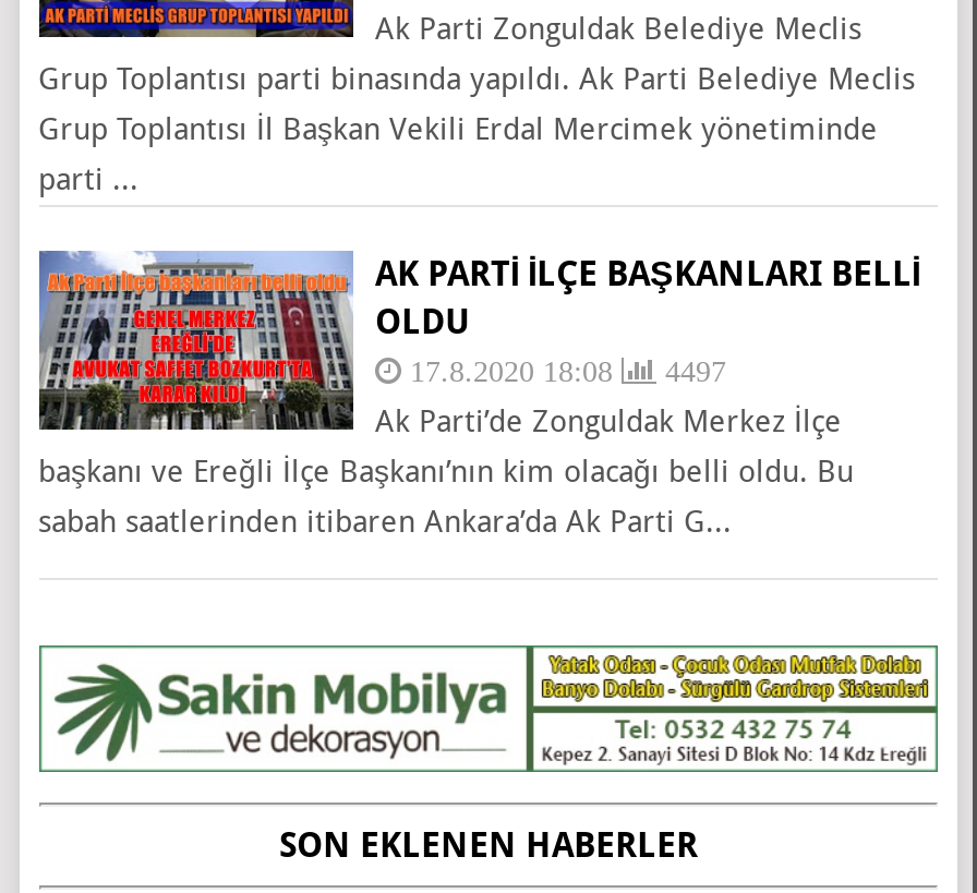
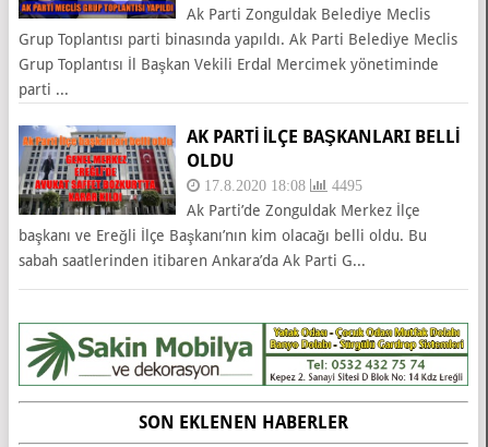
- 17.8.2020 18:08 4497
+ 17.8.2020 18:08 4495
